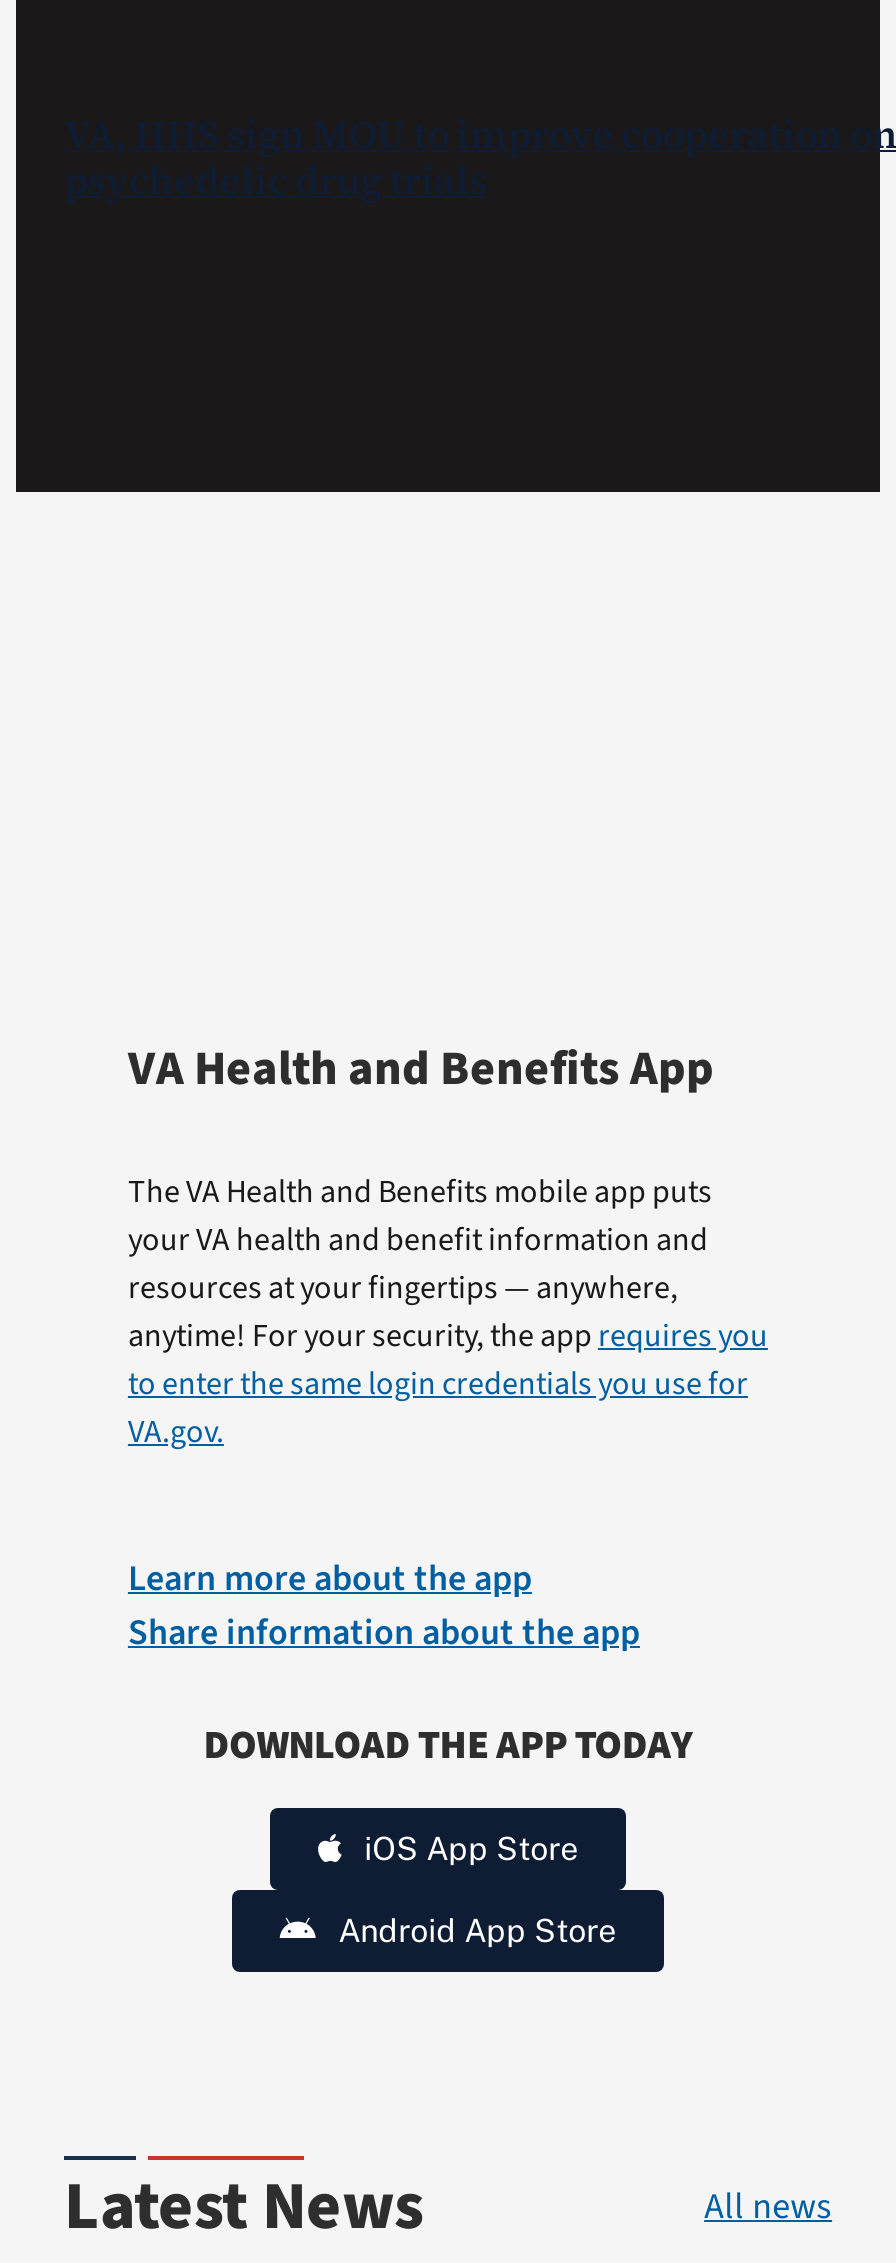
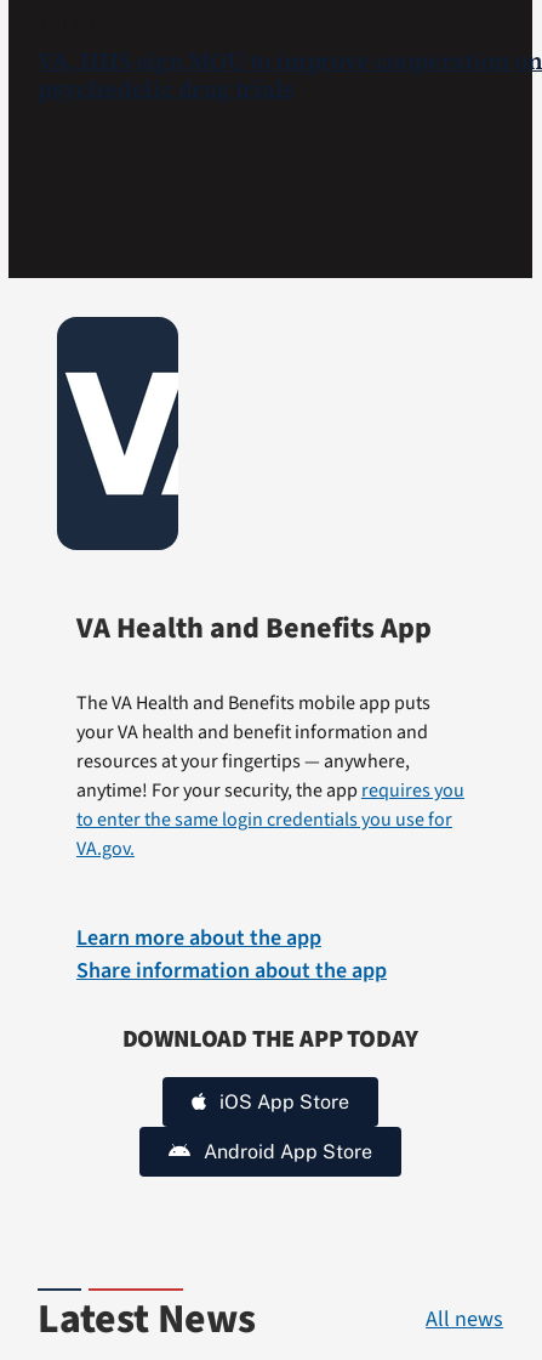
+ [image]
